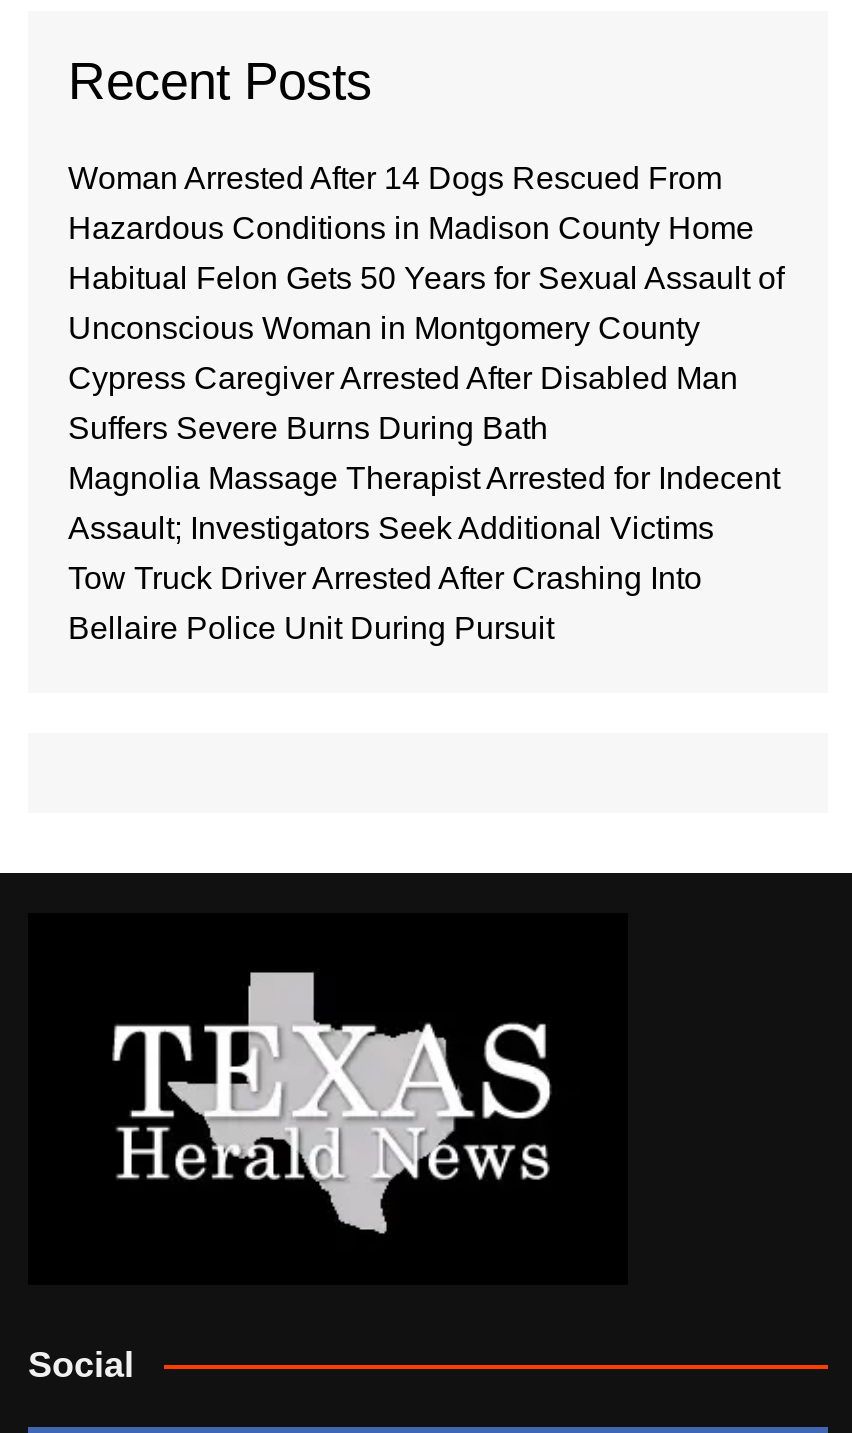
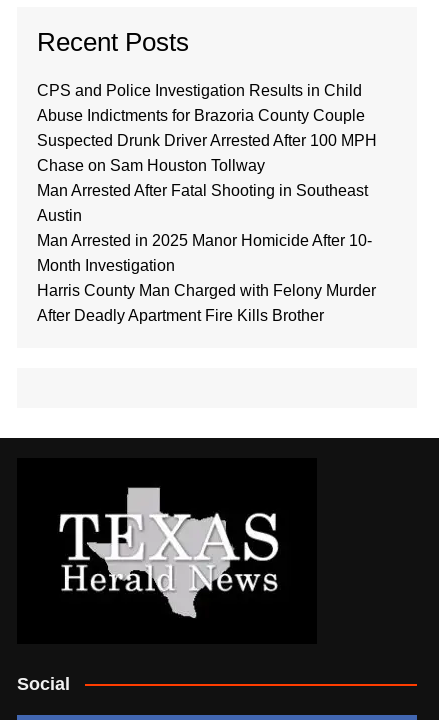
- Woman Arrested After 14 Dogs Rescued From
+ CPS and Police Investigation Results in Child

- Hazardous Conditions in Madison County Home
+ Abuse Indictments for Brazoria County Couple

- Habitual Felon Gets 50 Years for Sexual Assault of
+ Suspected Drunk Driver Arrested After 100 MPH

- Unconscious Woman in Montgomery County
+ Chase on Sam Houston Tollway

- Cypress Caregiver Arrested After Disabled Man
+ Man Arrested After Fatal Shooting in Southeast

- Suffers Severe Burns During Bath
+ Austin

- Magnolia Massage Therapist Arrested for Indecent
+ Man Arrested in 2025 Manor Homicide After 10-

- Assault; Investigators Seek Additional Victims
+ Month Investigation

- Tow Truck Driver Arrested After Crashing Into
+ Harris County Man Charged with Felony Murder

- Bellaire Police Unit During Pursuit
+ After Deadly Apartment Fire Kills Brother
